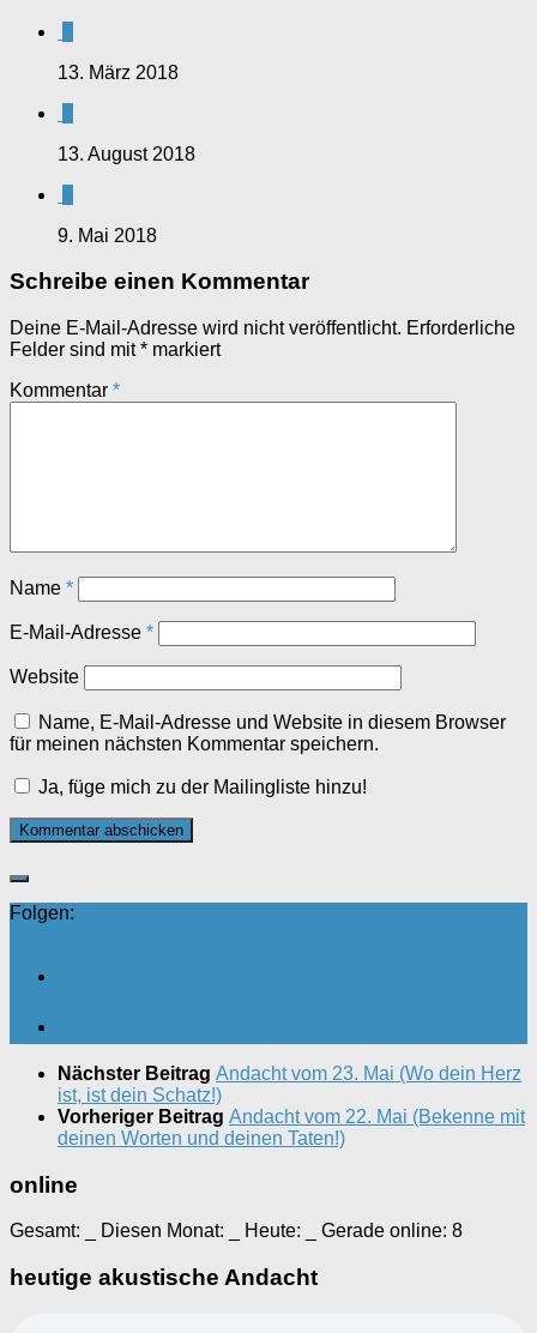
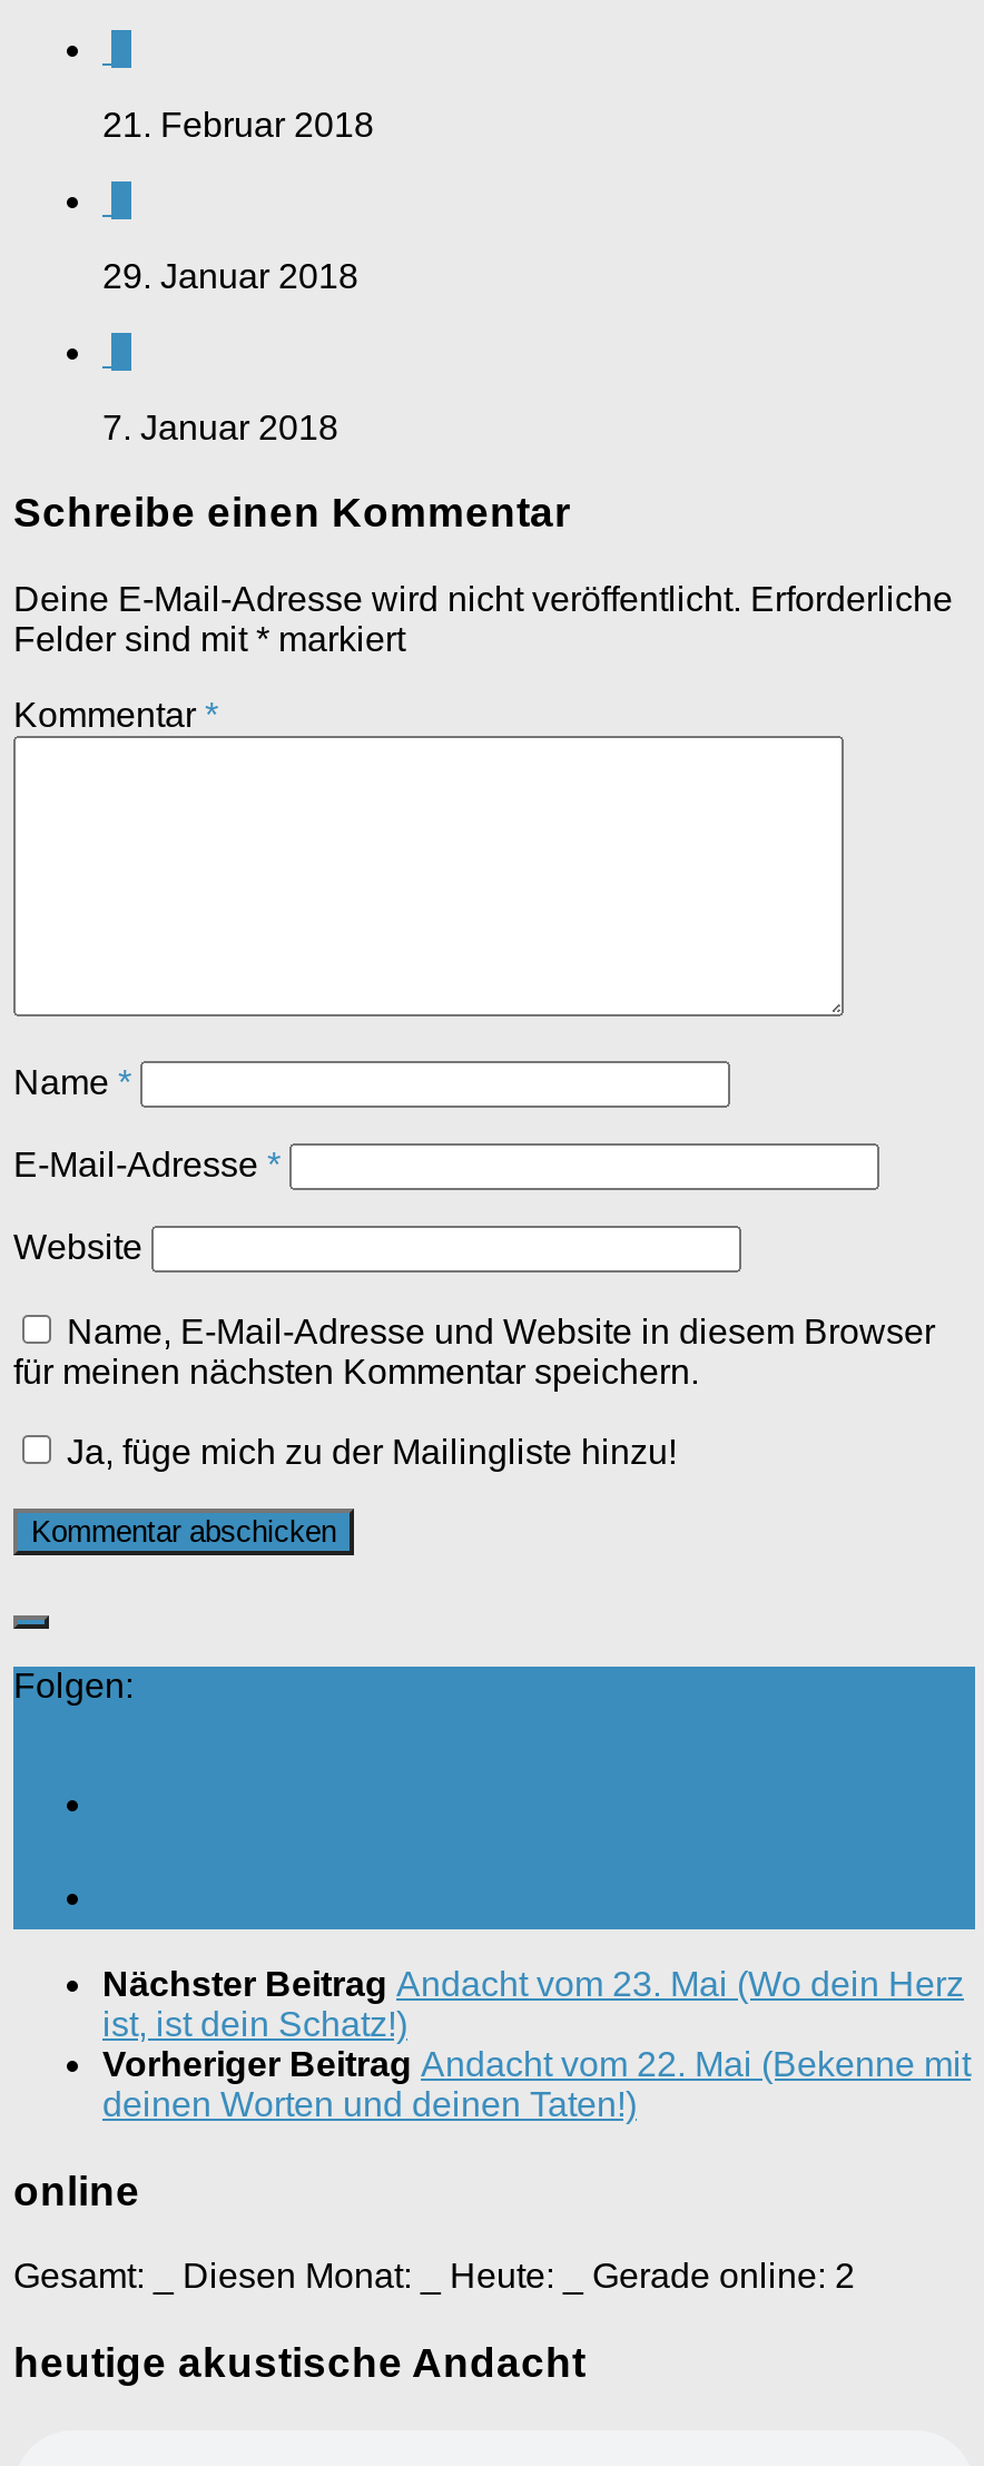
- 13. März 2018
+ 21. Februar 2018

- 13. August 2018
+ 29. Januar 2018

- 9. Mai 2018
+ 7. Januar 2018

- Gesamt: _ Diesen Monat: _ Heute: _ Gerade online: 8
+ Gesamt: _ Diesen Monat: _ Heute: _ Gerade online: 2
